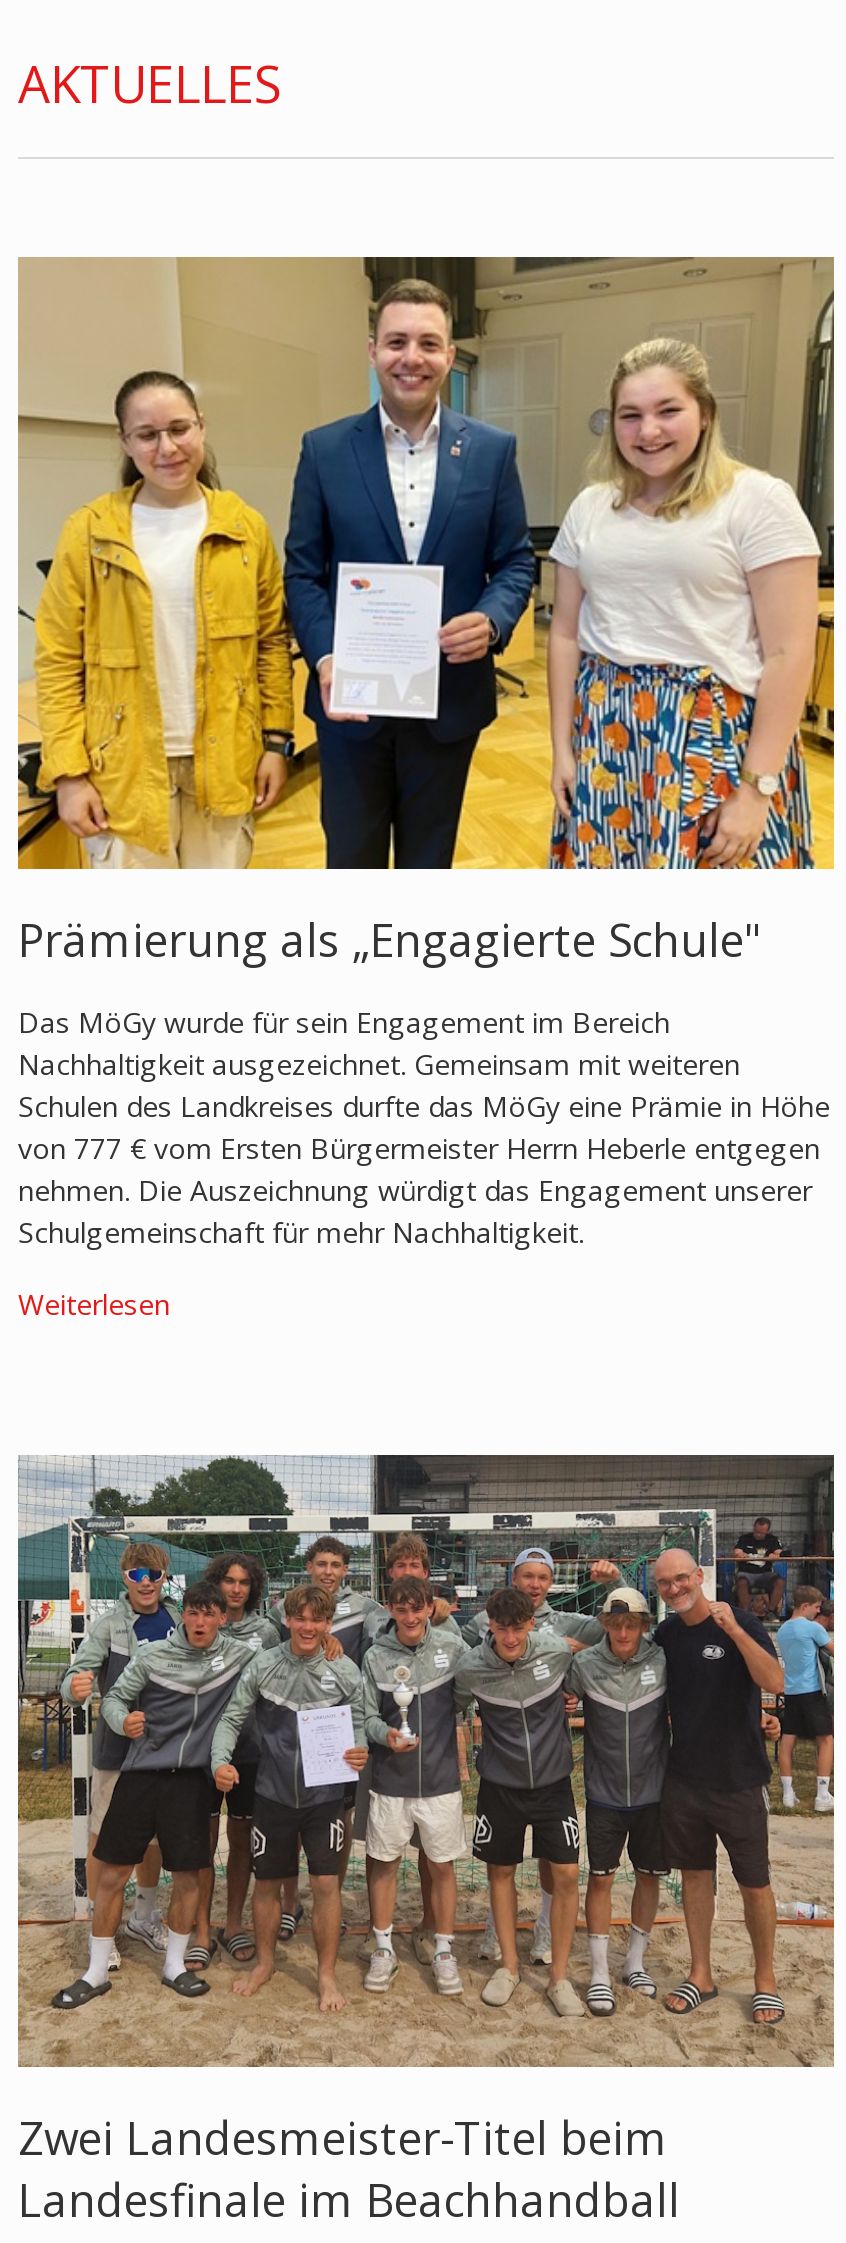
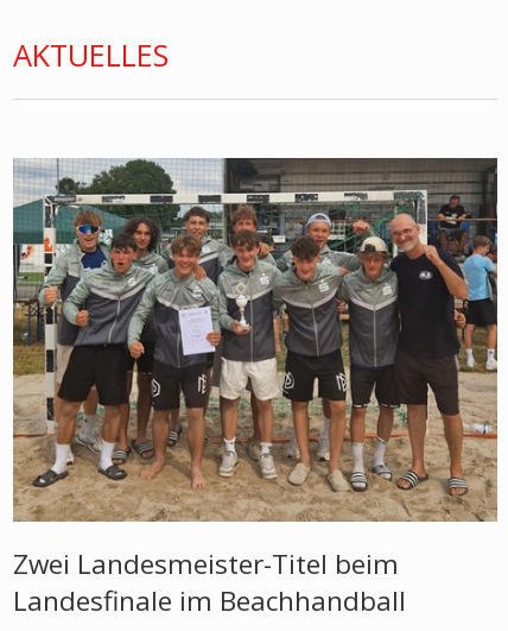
- [image]
- Prämierung als „Engagierte Schule"
- Das MöGy wurde für sein Engagement im Bereich
- Nachhaltigkeit ausgezeichnet. Gemeinsam mit weiteren
- Schulen des Landkreises durfte das MöGy eine Prämie in Höhe
- von 777 € vom Ersten Bürgermeister Herrn Heberle entgegen
- nehmen. Die Auszeichnung würdigt das Engagement unserer
- Schulgemeinschaft für mehr Nachhaltigkeit.
- Weiterlesen
